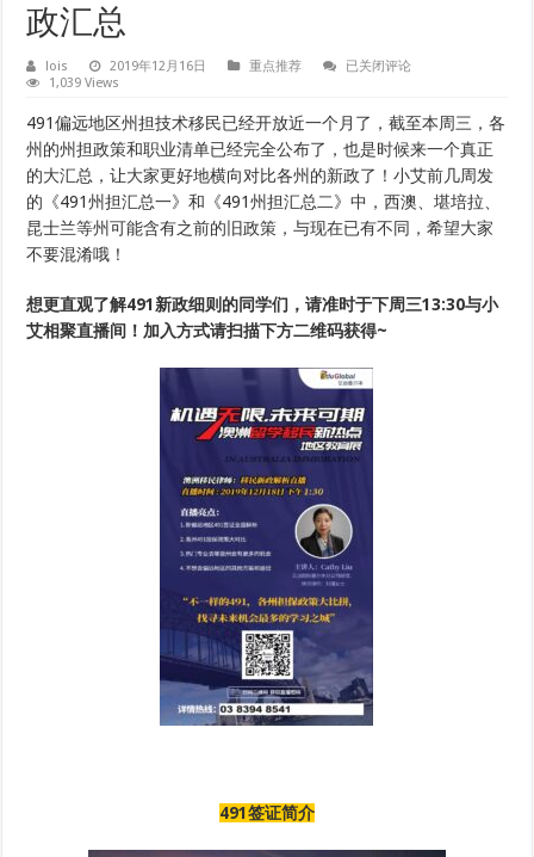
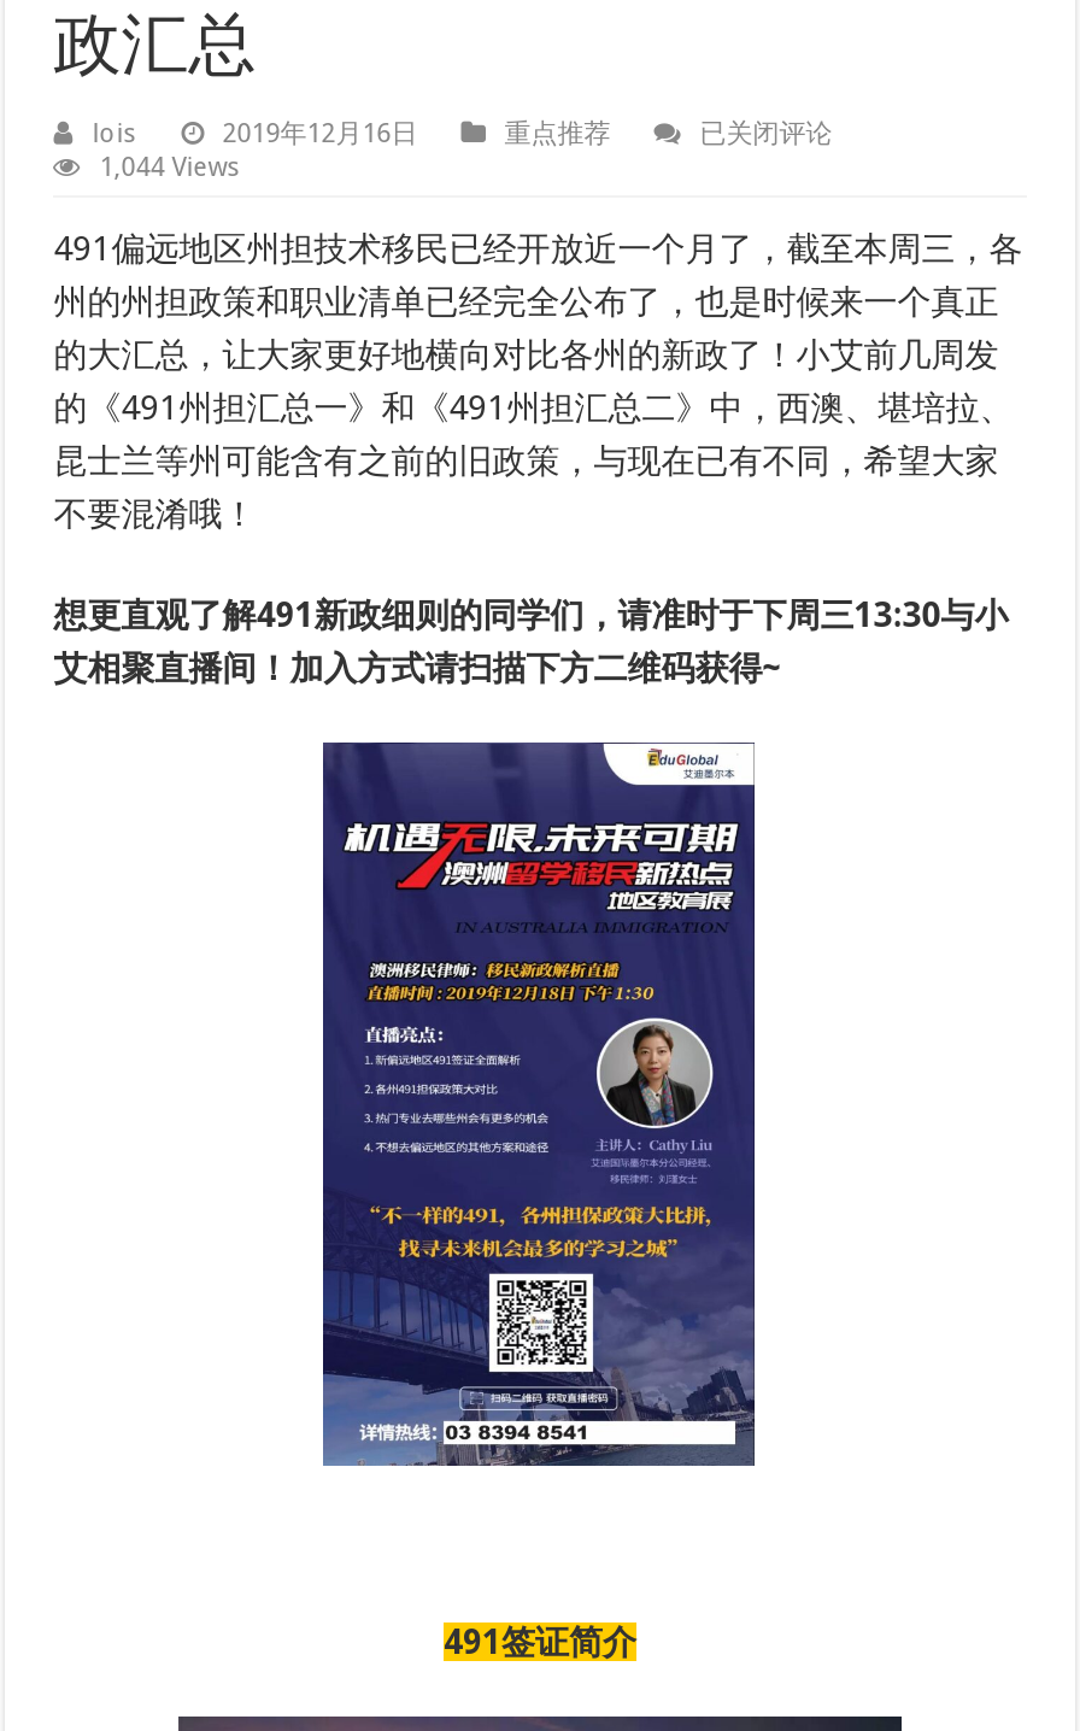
- 1,039 Views
+ 1,044 Views
